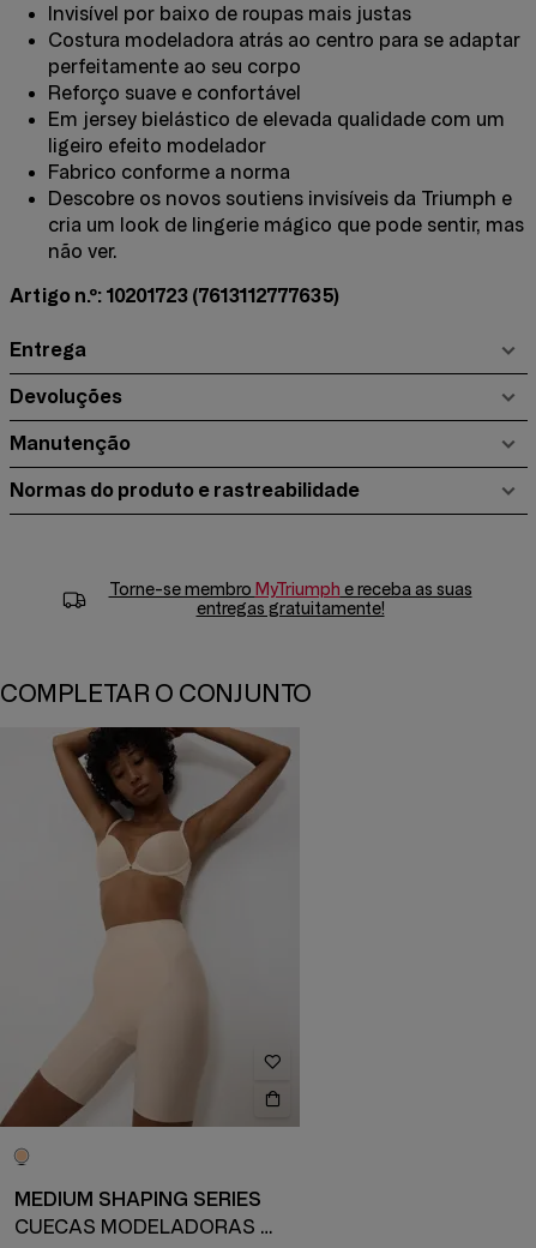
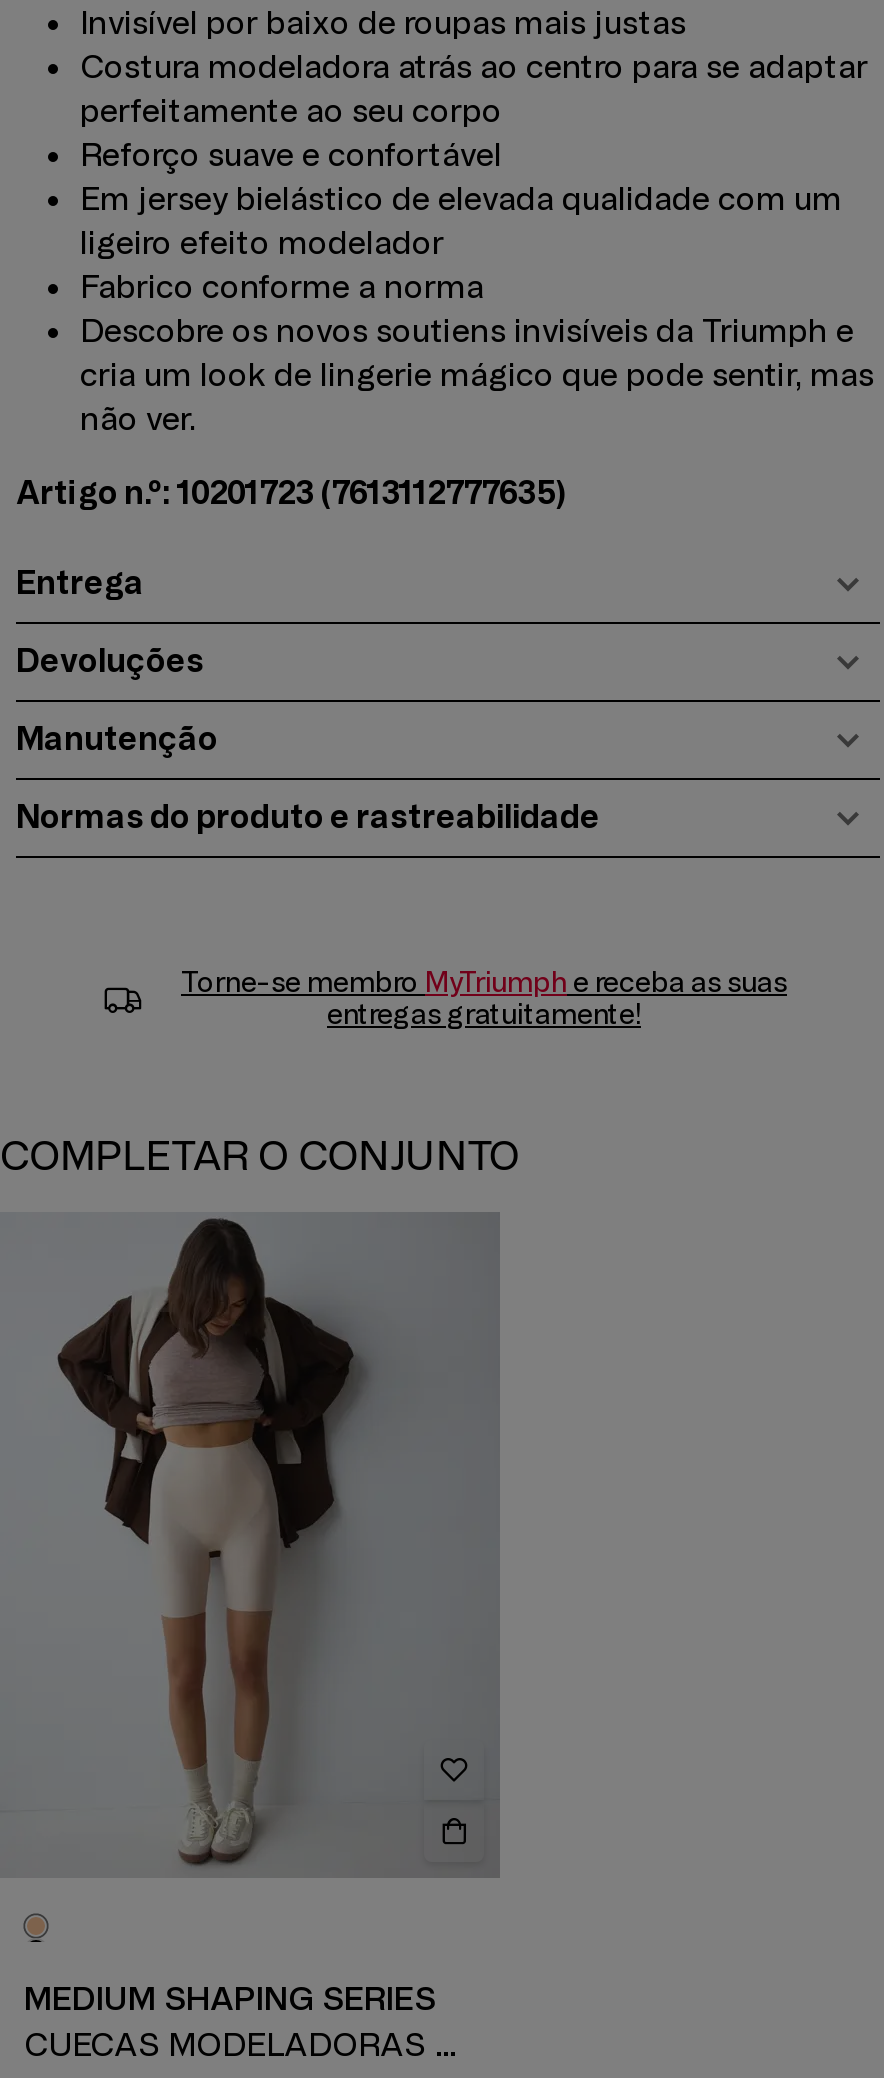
- [image]
+ [image]
